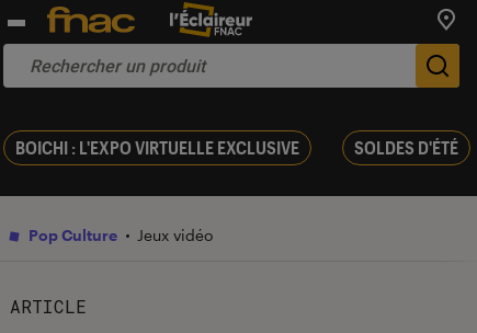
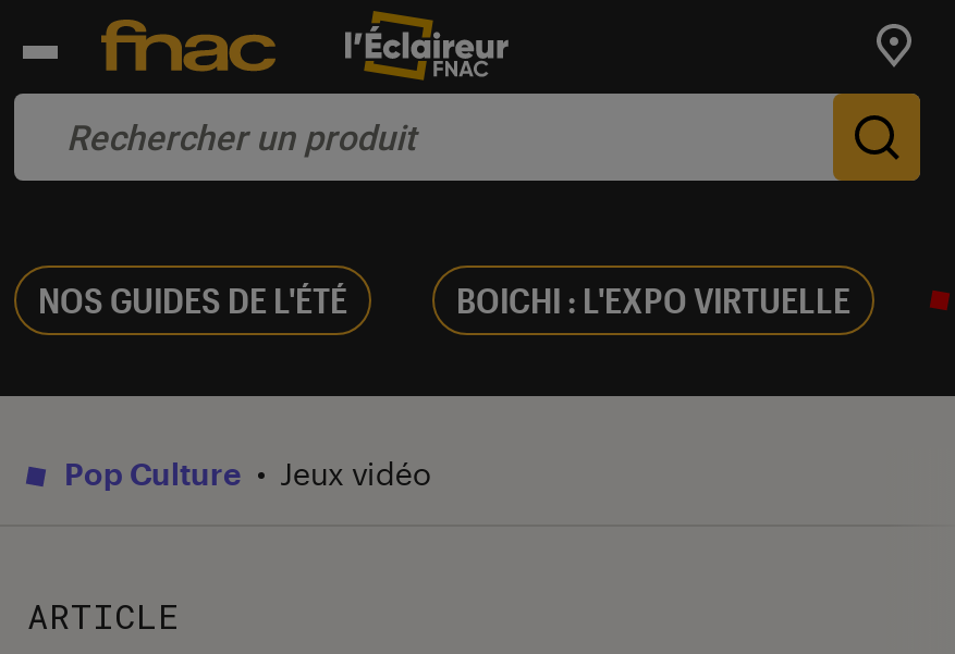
- BOICHI : L'EXPO VIRTUELLE EXCLUSIVE
- SOLDES D'ÉTÉ
+ NOS GUIDES DE L'ÉTÉ
+ BOICHI : L'EXPO VIRTUELLE
